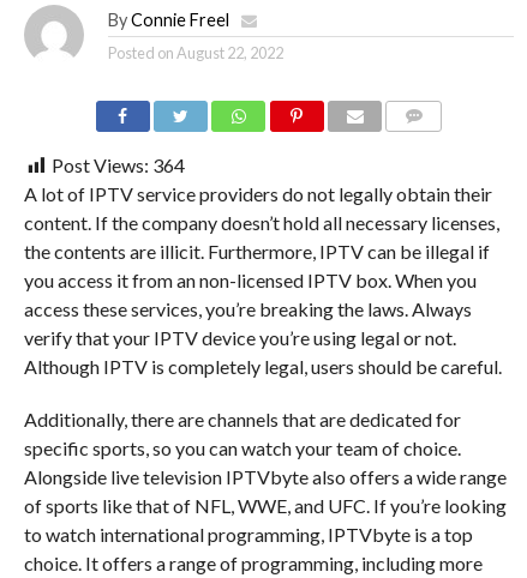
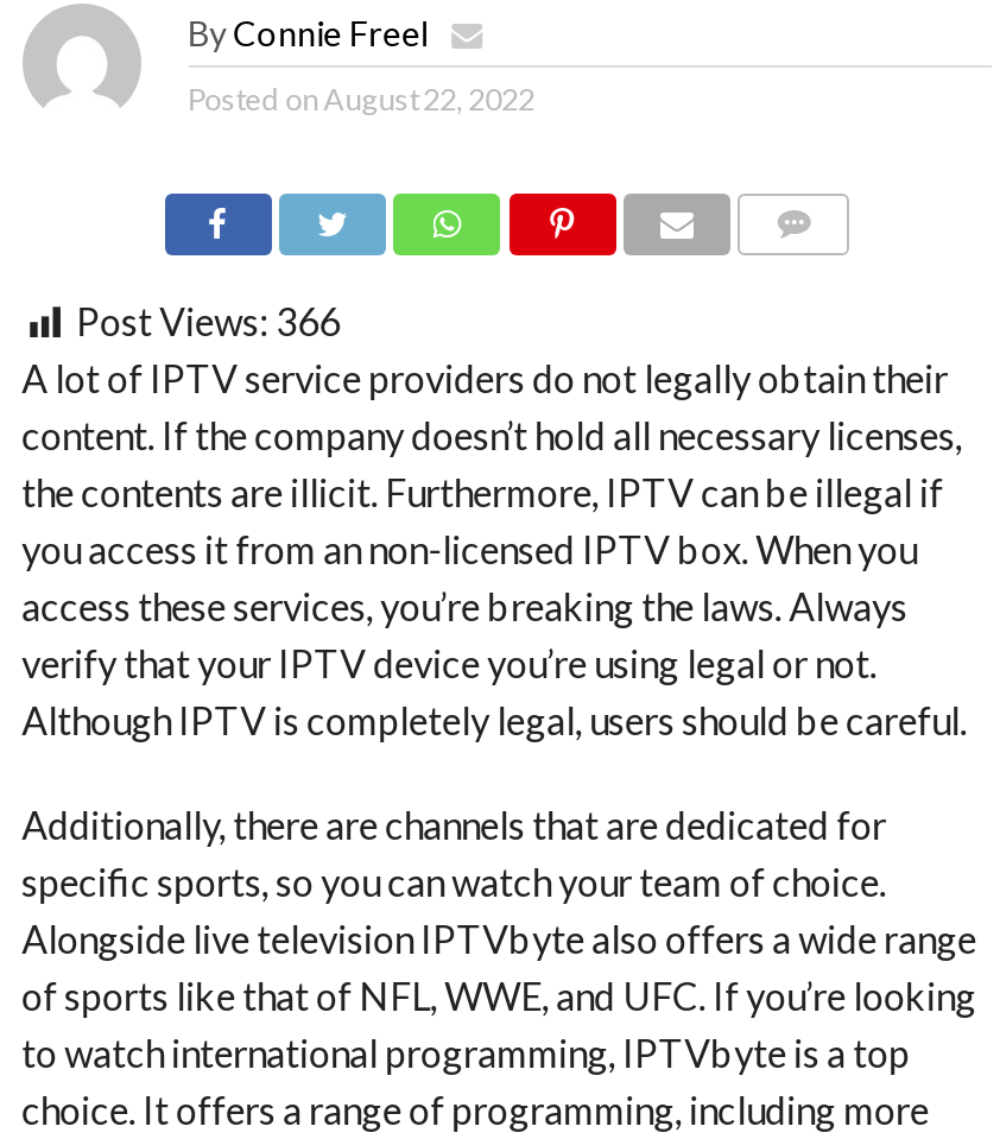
- Post Views: 364
+ Post Views: 366
